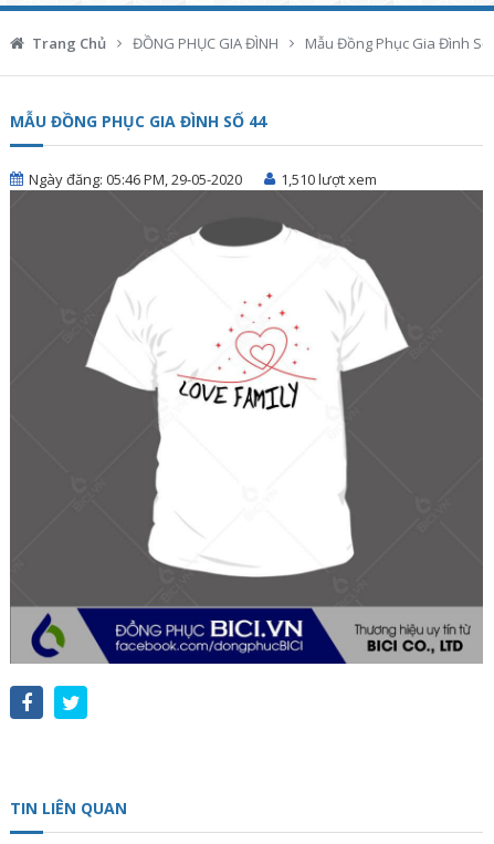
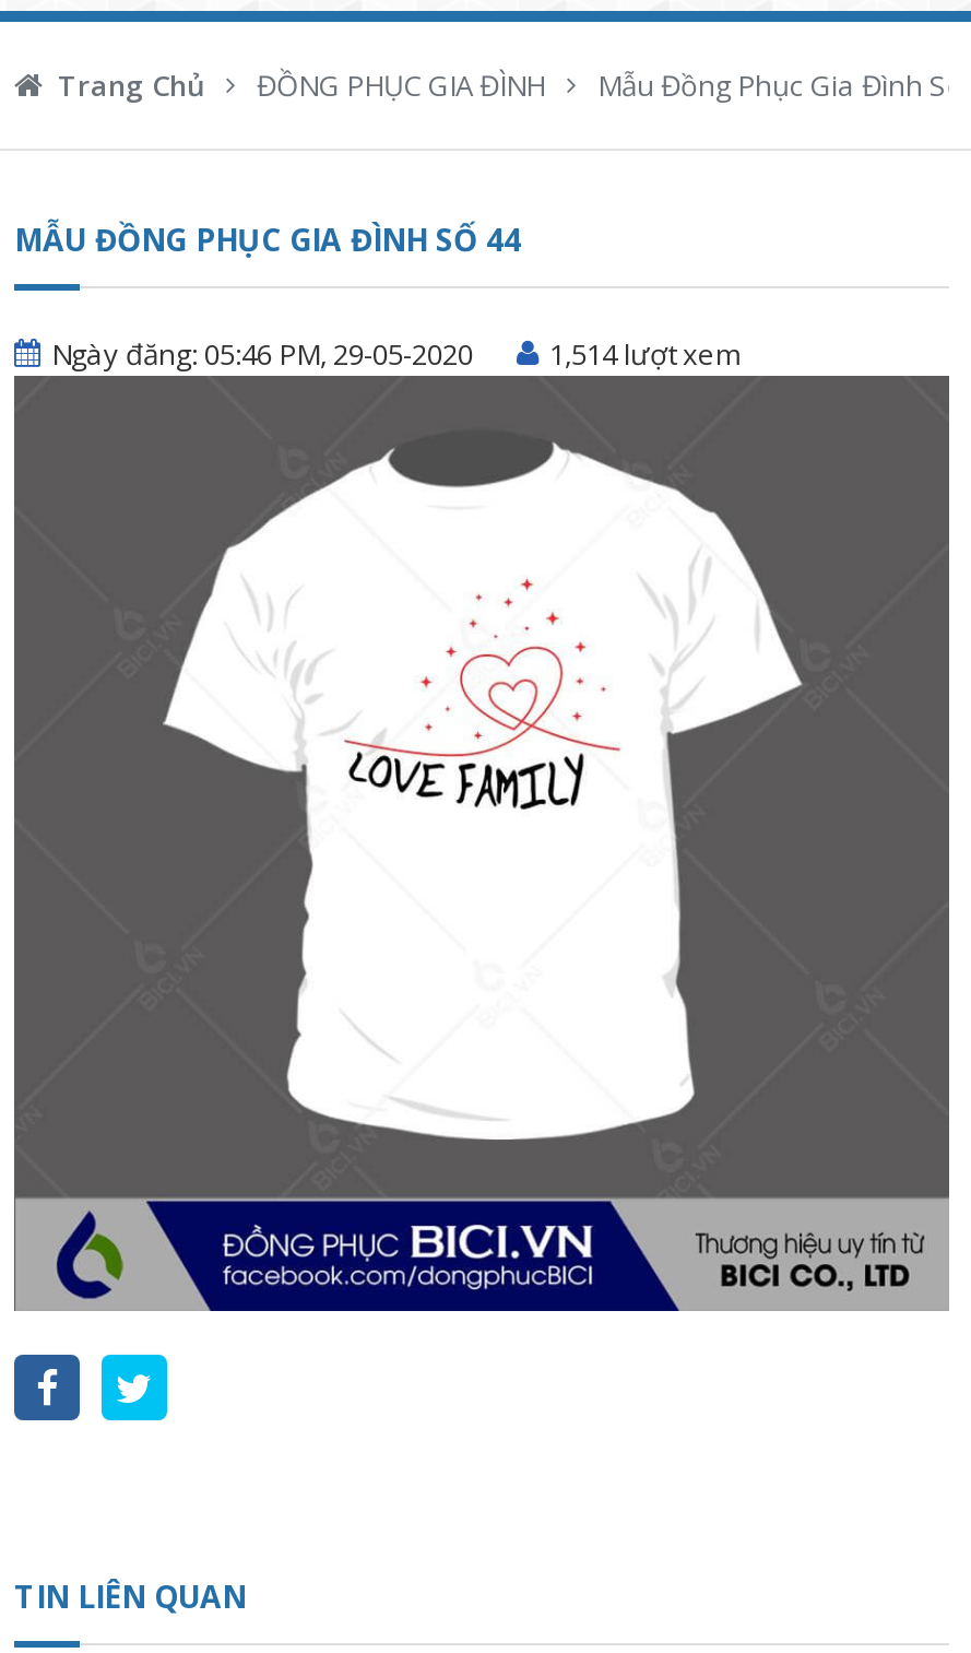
- Ngày đăng: 05:46 PM, 29-05-2020 1,510 lượt xem
+ Ngày đăng: 05:46 PM, 29-05-2020 1,514 lượt xem
